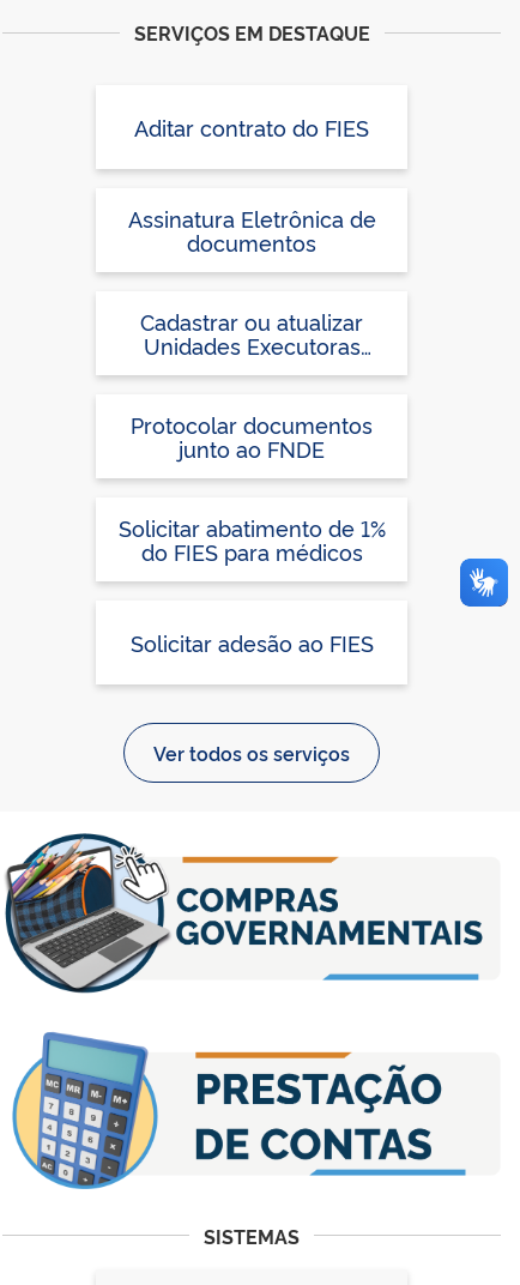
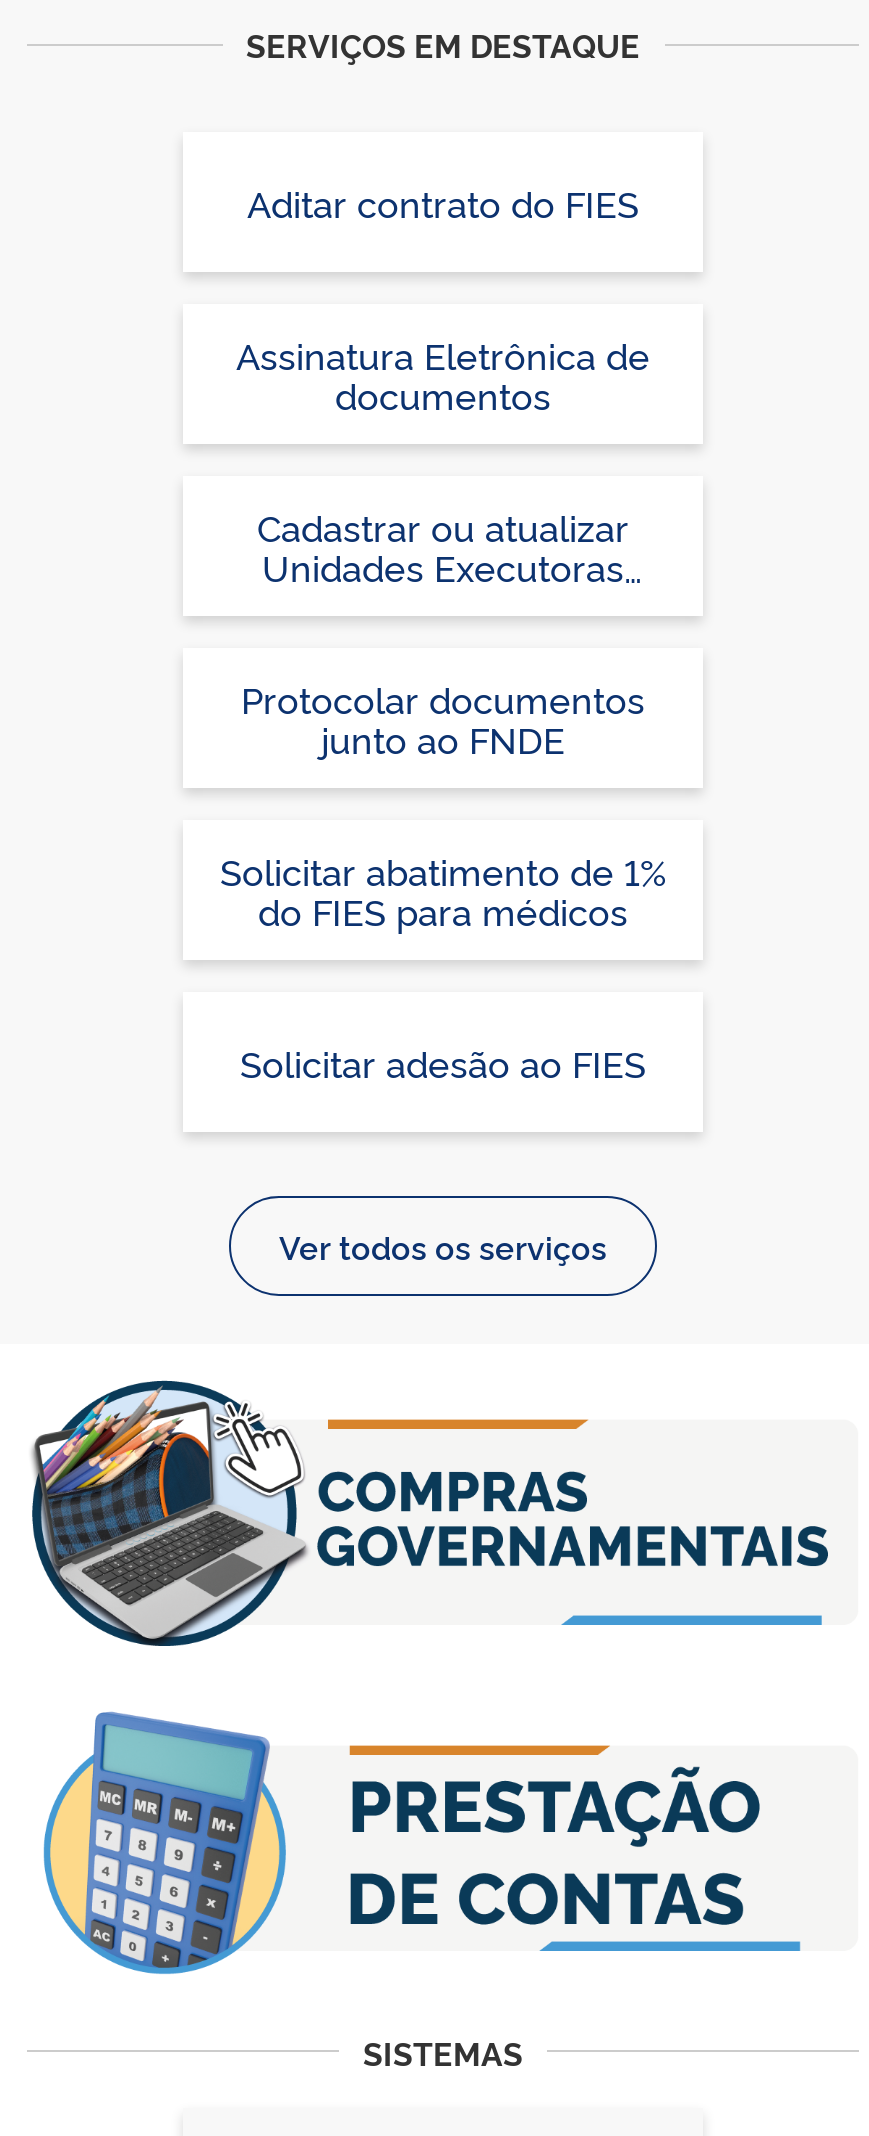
- [image]
